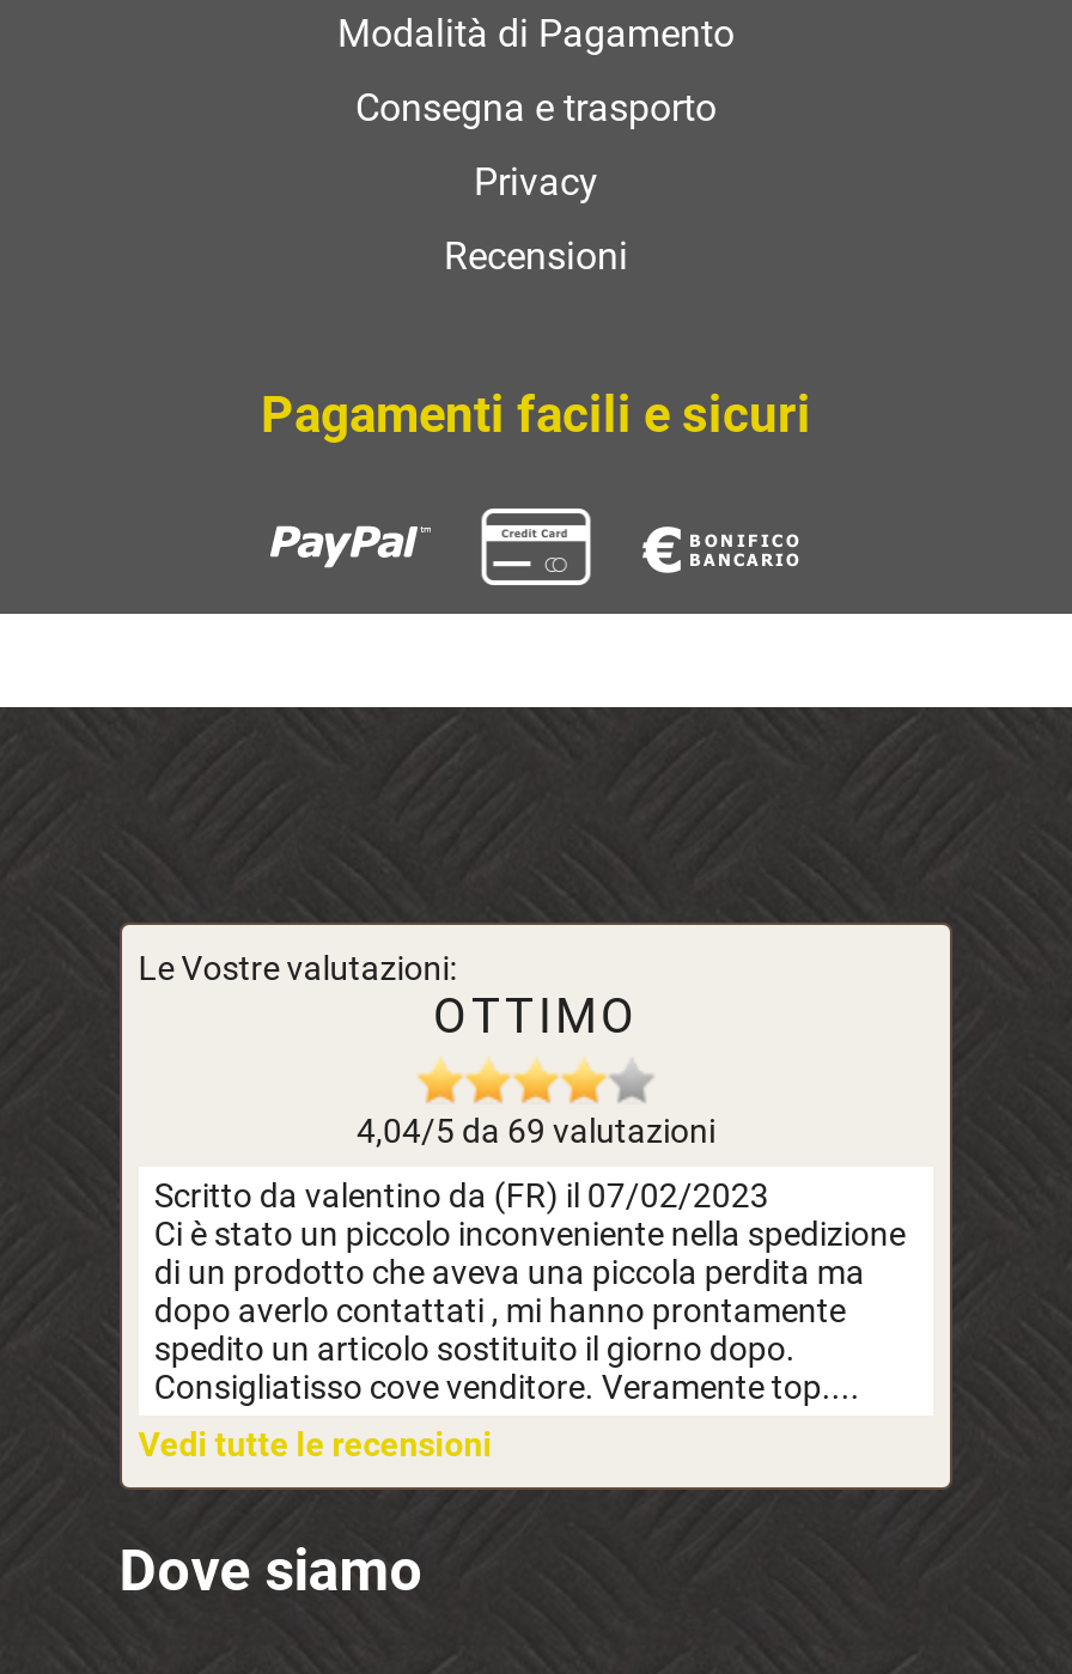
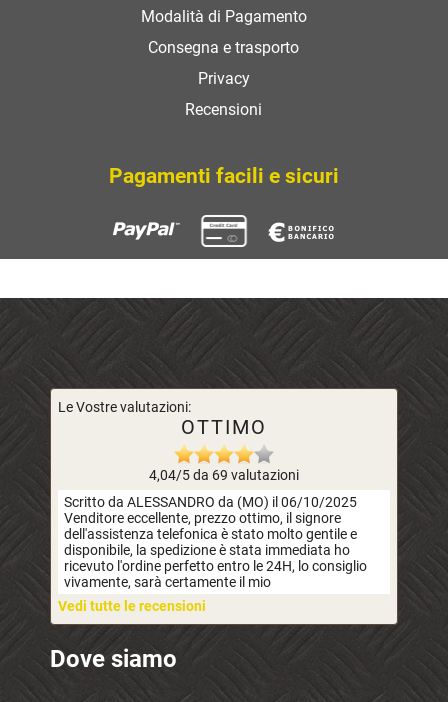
- Scritto da valentino da (FR) il 07/02/2023
- Ci è stato un piccolo inconveniente nella spedizione
- di un prodotto che aveva una piccola perdita ma
- dopo averlo contattati , mi hanno prontamente
- spedito un articolo sostituito il giorno dopo.
- Consigliatisso cove venditore. Veramente top....
+ Scritto da ALESSANDRO da (MO) il 06/10/2025
+ Venditore eccellente, prezzo ottimo, il signore
+ dell'assistenza telefonica è stato molto gentile e
+ disponibile, la spedizione è stata immediata ho
+ ricevuto l'ordine perfetto entro le 24H, lo consiglio
+ vivamente, sarà certamente il mio
